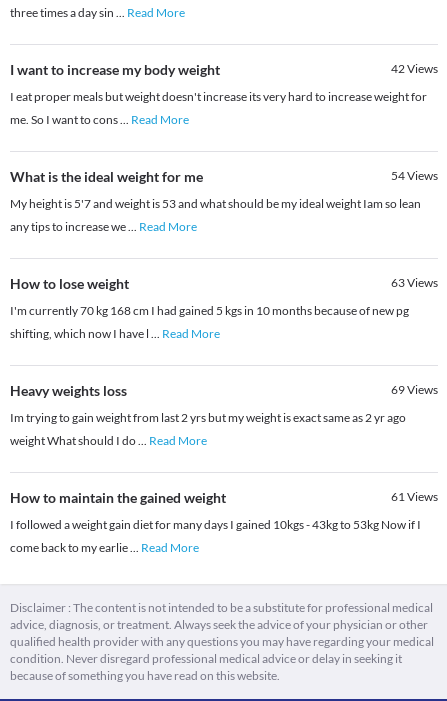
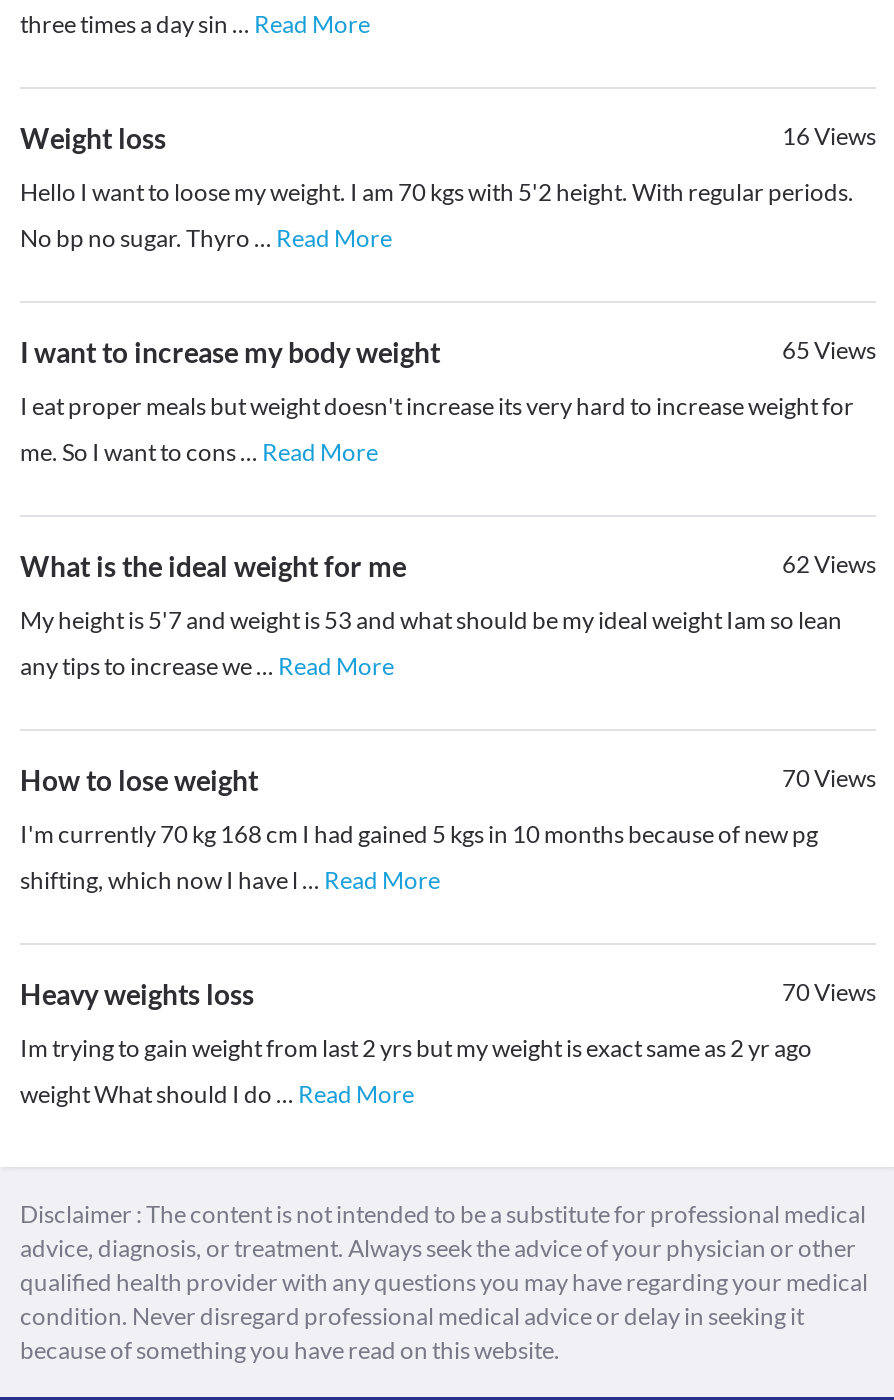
+ Weight loss
+ 16Views
+ Hello I want to loose my weight. I am 70 kgs with 5'2 height. With regular periods.
+ No bp no sugar. Thyro... Read More

moved down: I want to increase my body weight | I eat proper meals but weight doesn't increase its very hard to increase weight for | me. So I want to cons... Read More | ... | Im trying to gain weight from last 2 yrs but my weight is exact same as 2 yr ago | weight What should I do... Read More

- 42 Views
+ 65 Views

- 54Views
+ 62Views

- 63Views
+ 70Views

- 69Views
+ 70Views

- How to maintain the gained weight
- 61 Views
- I followed a weight gain diet for many days I gained 10kgs - 43kg to 53kg Now if I
- come back to my earlie... Read More
